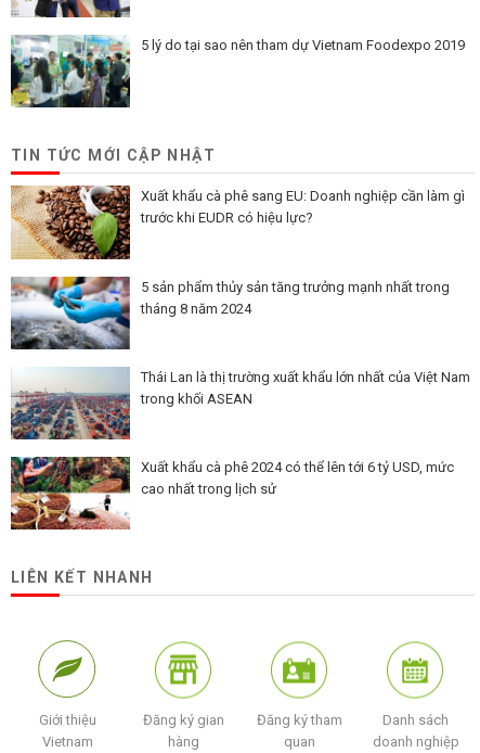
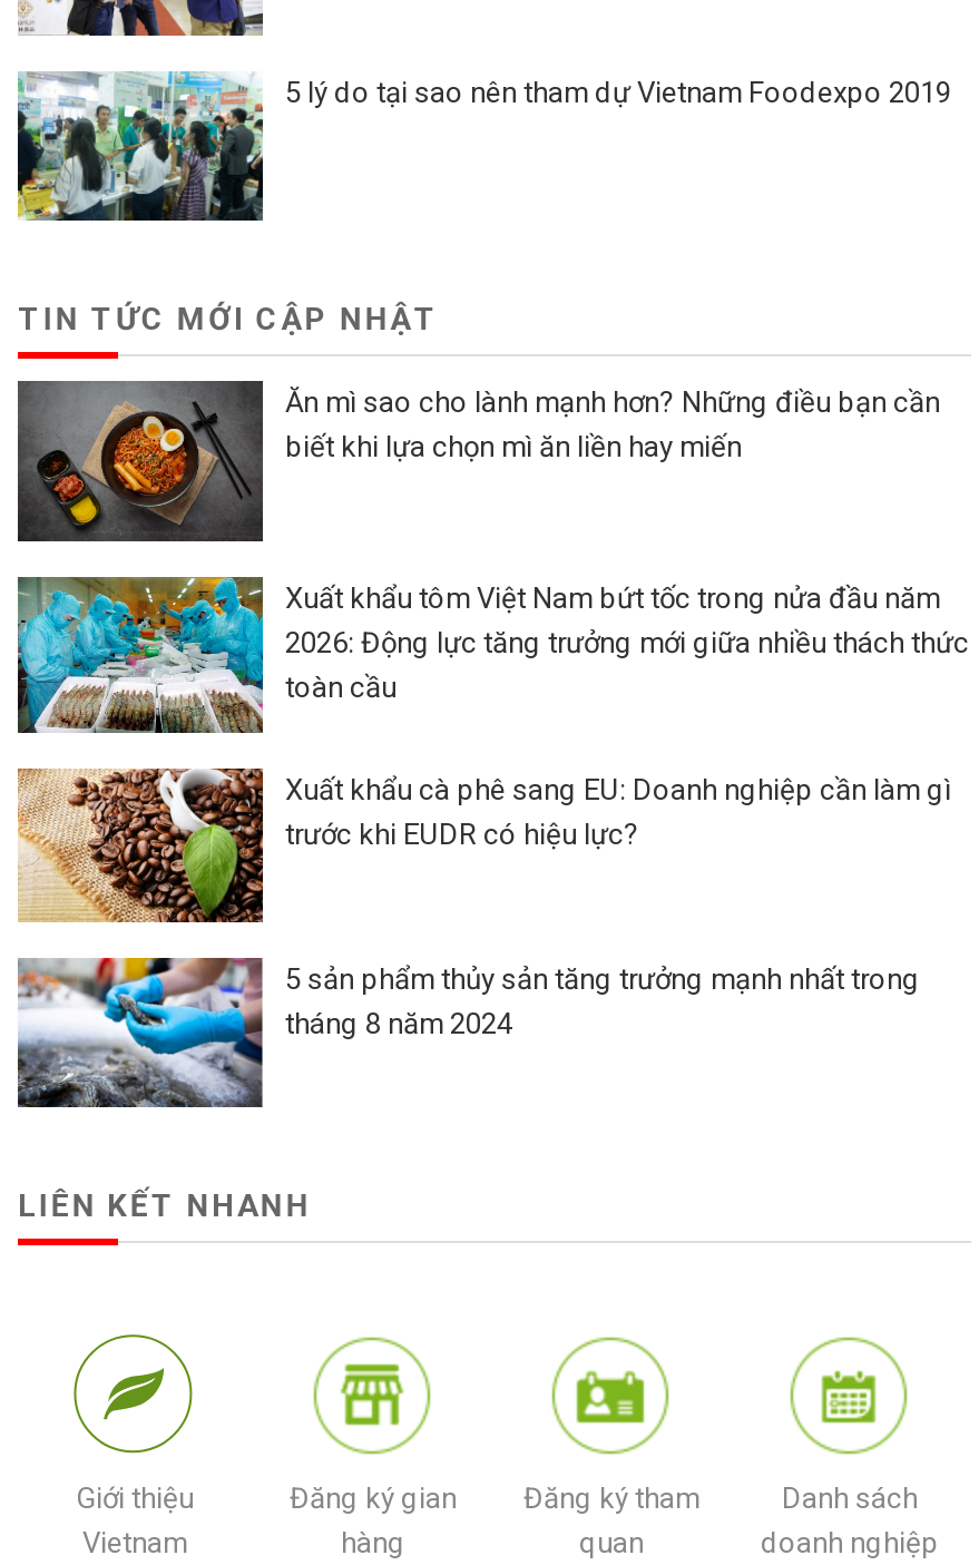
+ [image]
+ Ăn mì sao cho lành mạnh hơn? Những điều bạn cần
+ biết khi lựa chọn mì ăn liền hay miến

+ [image]
+ Xuất khẩu tôm Việt Nam bứt tốc trong nửa đầu năm
+ 2026: Động lực tăng trưởng mới giữa nhiều thách thức
+ toàn cầu

moved down: [image] | Xuất khẩu cà phê sang EU: Doanh nghiệp cần làm gì | trước khi EUDR có hiệu lực? | 5 sản phẩm thủy sản tăng trưởng mạnh nhất trong | tháng 8 năm 2024

- [image]
- Thái Lan là thị trường xuất khẩu lớn nhất của Việt Nam
- trong khối ASEAN

- [image]
- Xuất khẩu cà phê 2024 có thể lên tới 6 tỷ USD, mức
- cao nhất trong lịch sử
